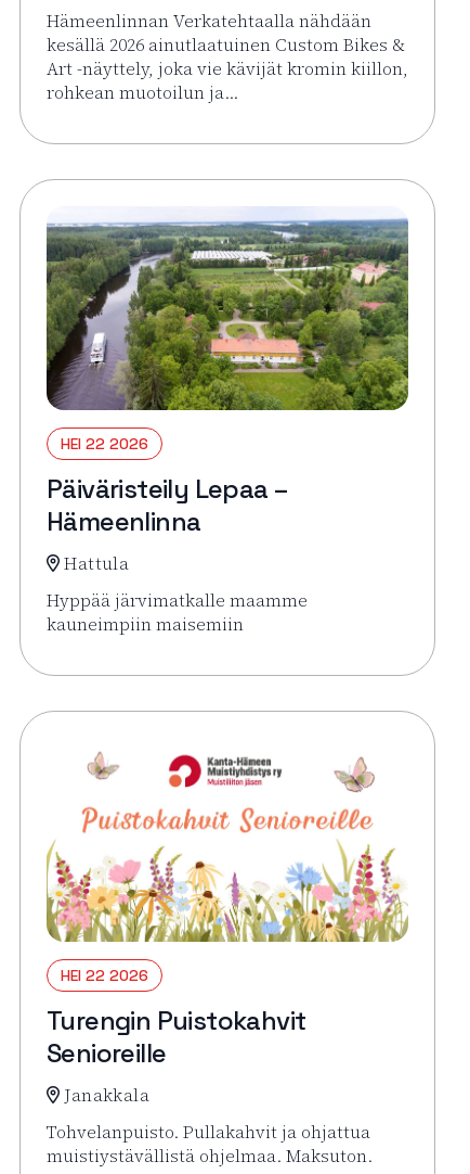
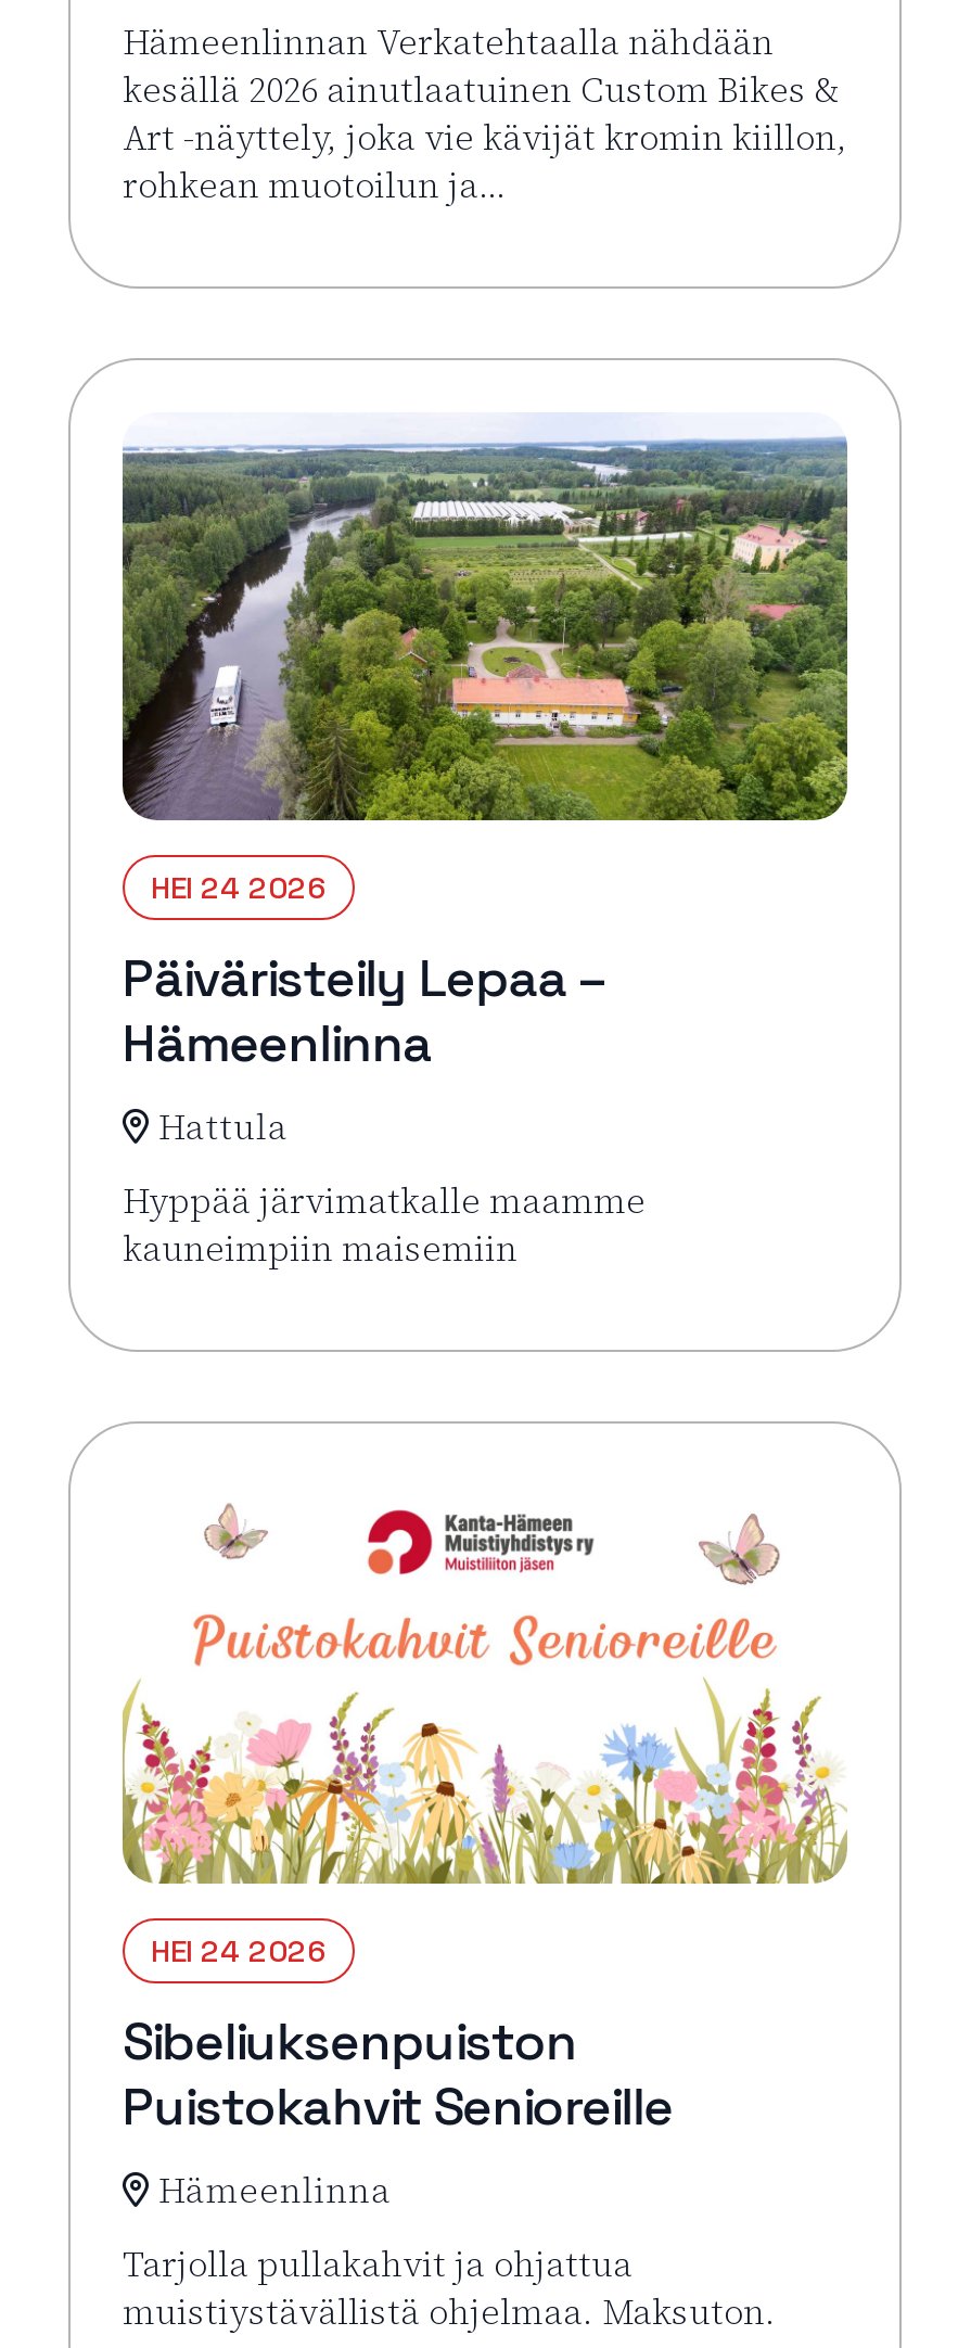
- HEI 22 2026
+ HEI 24 2026

- HEI 22 2026
+ HEI 24 2026

- Turengin Puistokahvit
- Senioreille
- Janakkala
+ Sibeliuksenpuiston
+ Puistokahvit Senioreille
+ Hämeenlinna

- Tohvelanpuisto. Pullakahvit ja ohjattua
+ Tarjolla pullakahvit ja ohjattua
